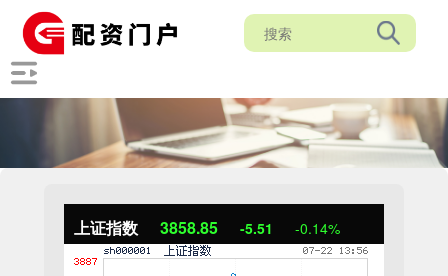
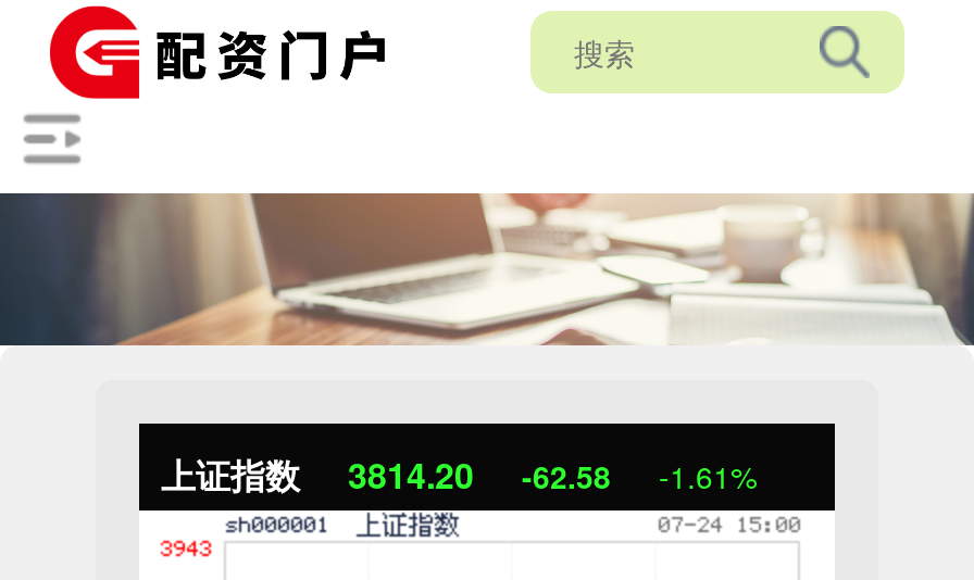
- 3858.85
+ 3814.20

- -5.51
+ -62.58

- -0.14%
+ -1.61%
